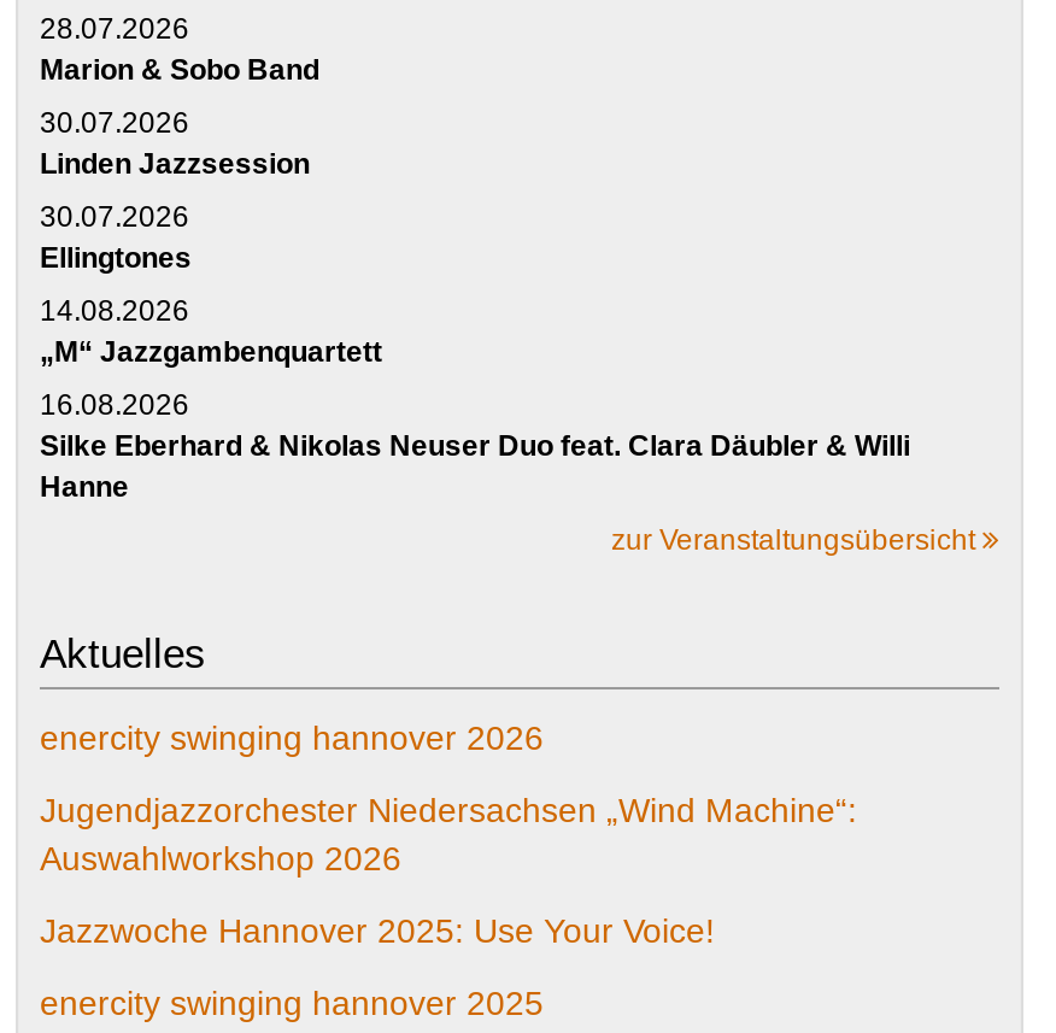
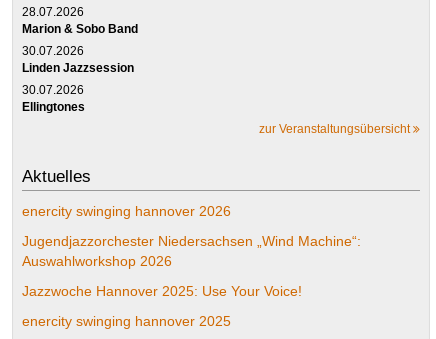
- 14.08.2026
- „M“ Jazzgambenquartett
- 16.08.2026
- Silke Eberhard & Nikolas Neuser Duo feat. Clara Däubler & Willi
- Hanne
